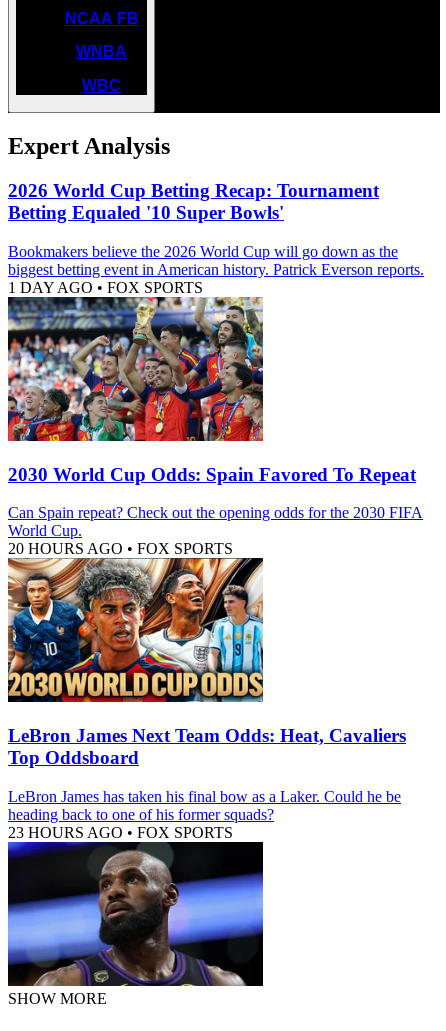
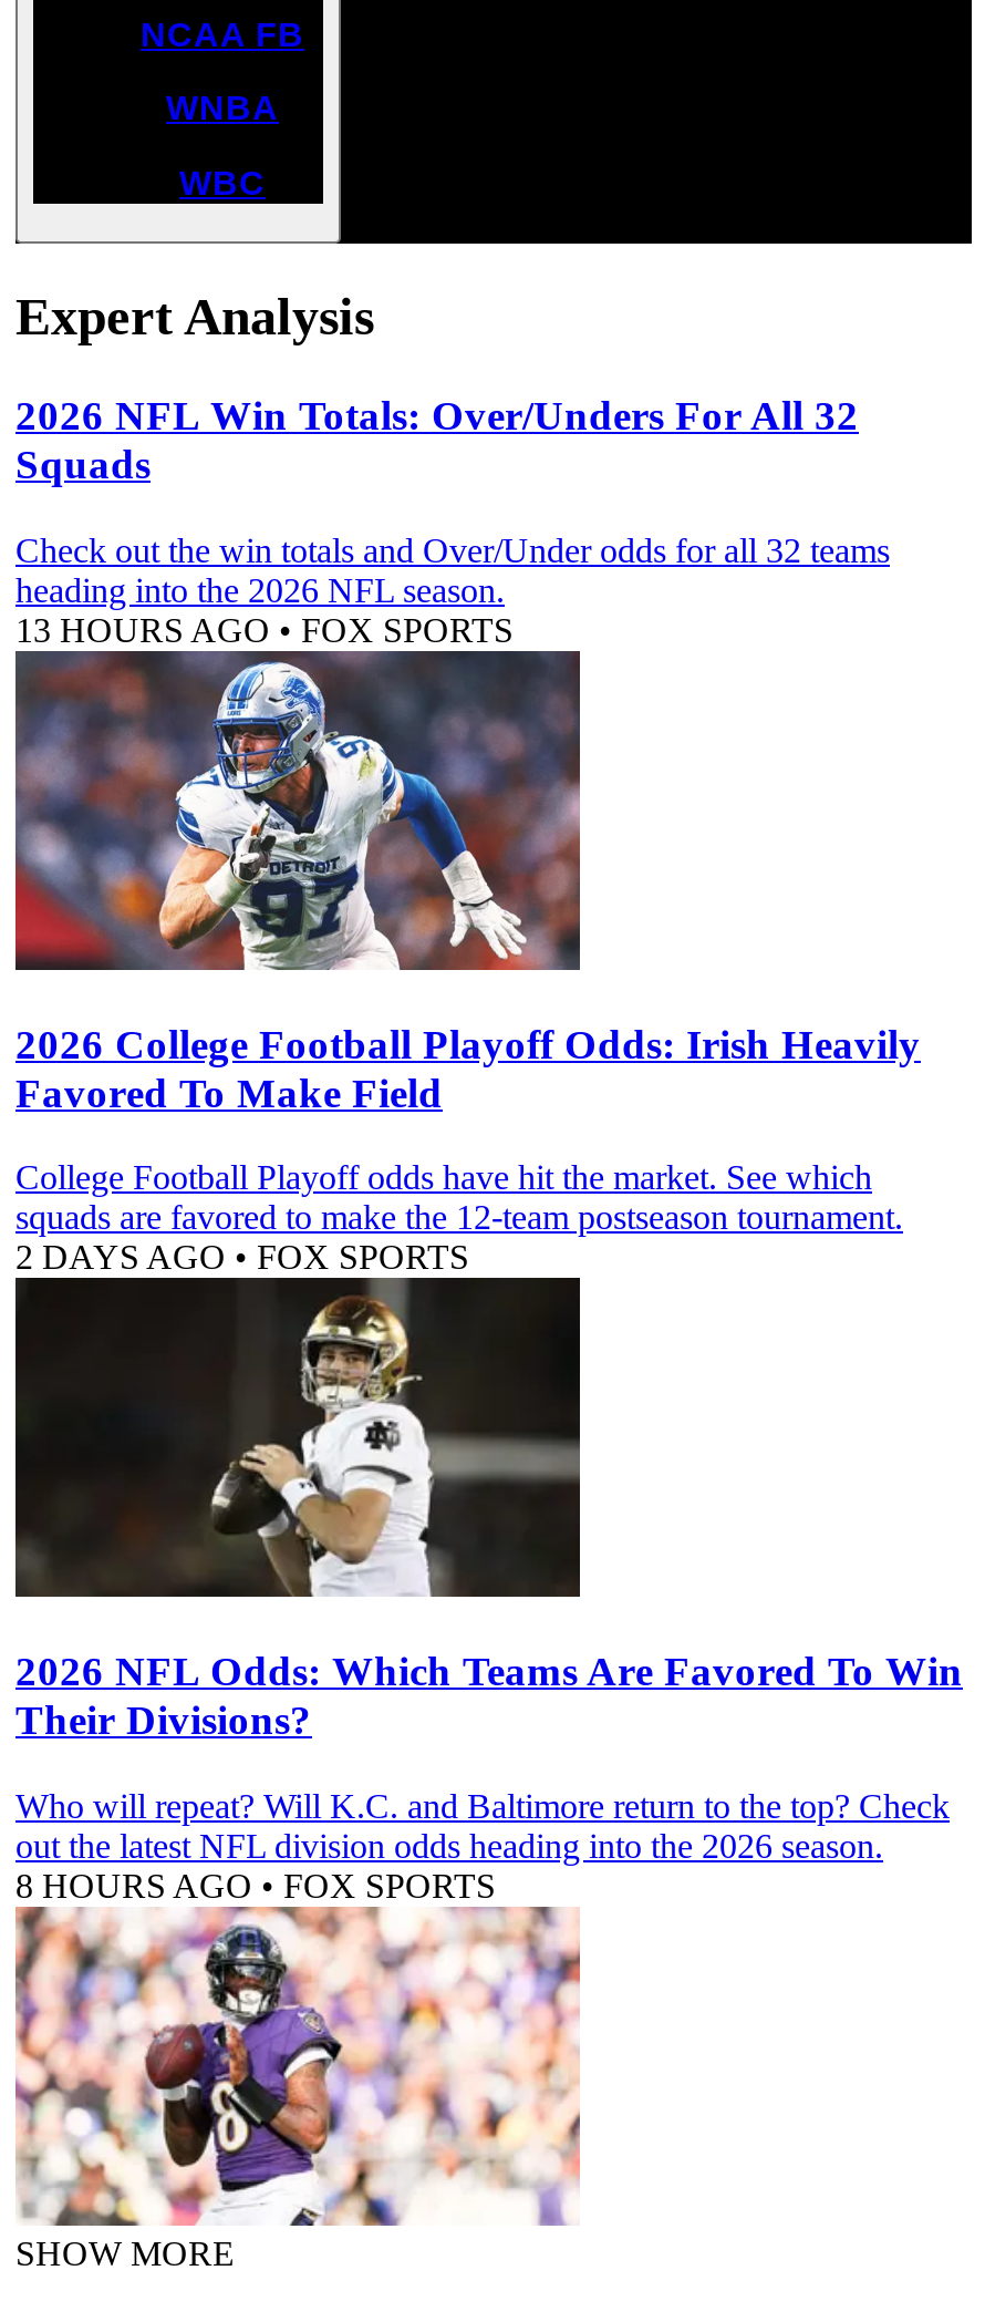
- 2026 World Cup Betting Recap: Tournament
- Betting Equaled '10 Super Bowls'
+ 2026 NFL Win Totals: Over/Unders For All 32
+ Squads

- Bookmakers believe the 2026 World Cup will go down as the
- biggest betting event in American history. Patrick Everson reports.
- 1 DAY AGO • FOX SPORTS
+ Check out the win totals and Over/Under odds for all 32 teams
+ heading into the 2026 NFL season.
+ 13 HOURS AGO • FOX SPORTS

- [image]
- 2030 World Cup Odds: Spain Favored To Repeat
+ [image]
+ 2026 College Football Playoff Odds: Irish Heavily
+ Favored To Make Field

- Can Spain repeat? Check out the opening odds for the 2030 FIFA
- World Cup.
- 20 HOURS AGO • FOX SPORTS
+ College Football Playoff odds have hit the market. See which
+ squads are favored to make the 12-team postseason tournament.
+ 2 DAYS AGO • FOX SPORTS

- [image]
- LeBron James Next Team Odds: Heat, Cavaliers
- Top Oddsboard
+ [image]
+ 2026 NFL Odds: Which Teams Are Favored To Win
+ Their Divisions?

- LeBron James has taken his final bow as a Laker. Could he be
- heading back to one of his former squads?
- 23 HOURS AGO • FOX SPORTS
+ Who will repeat? Will K.C. and Baltimore return to the top? Check
+ out the latest NFL division odds heading into the 2026 season.
+ 8 HOURS AGO • FOX SPORTS

- [image]
+ [image]
